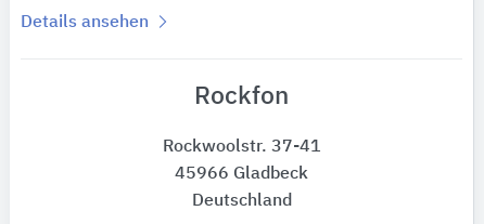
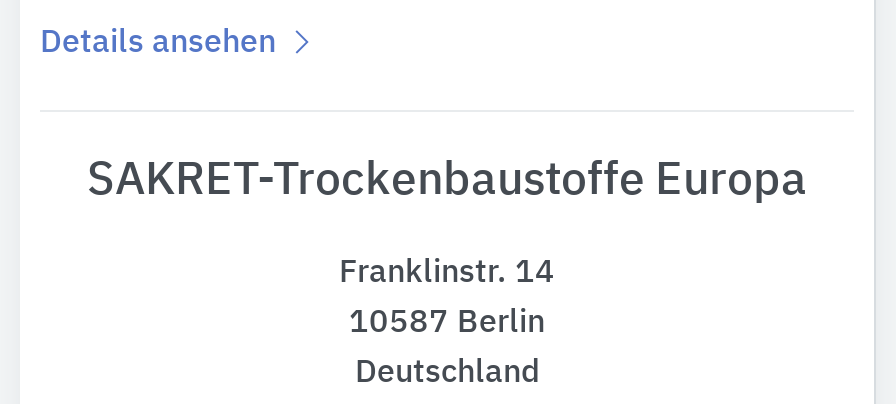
- Rockfon
+ SAKRET-Trockenbaustoffe Europa

- Rockwoolstr. 37-41
+ Franklinstr. 14

- 45966 Gladbeck
+ 10587 Berlin
